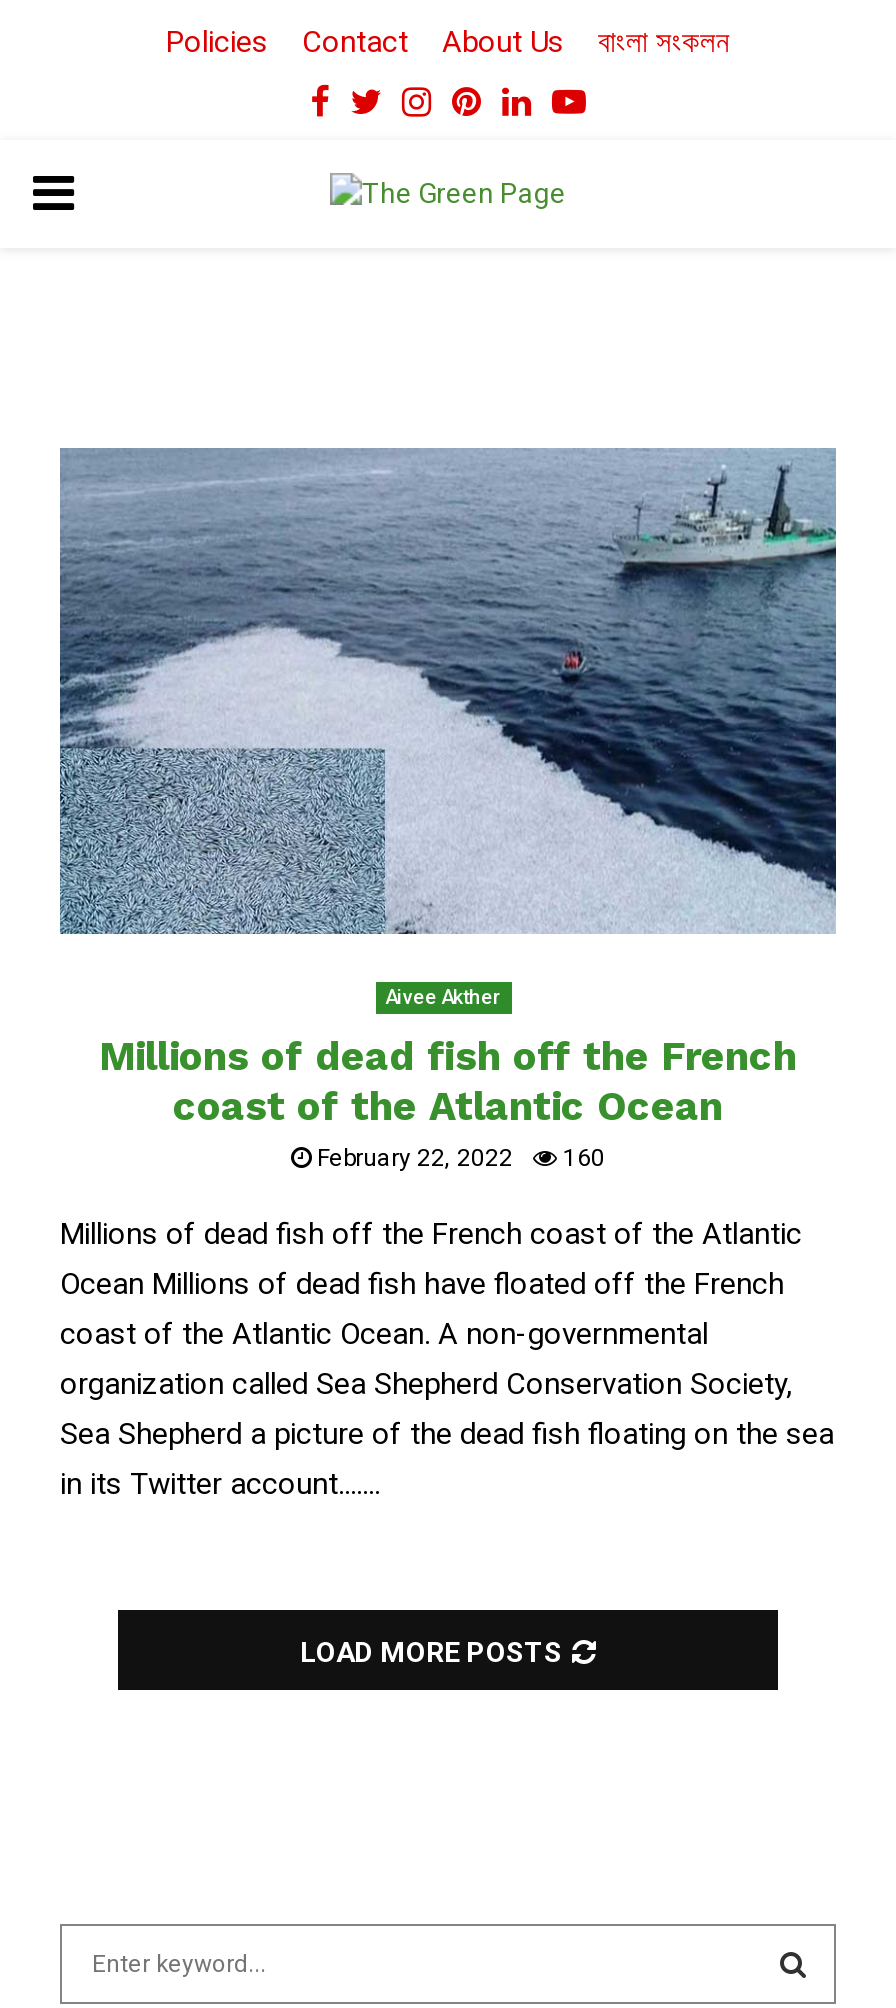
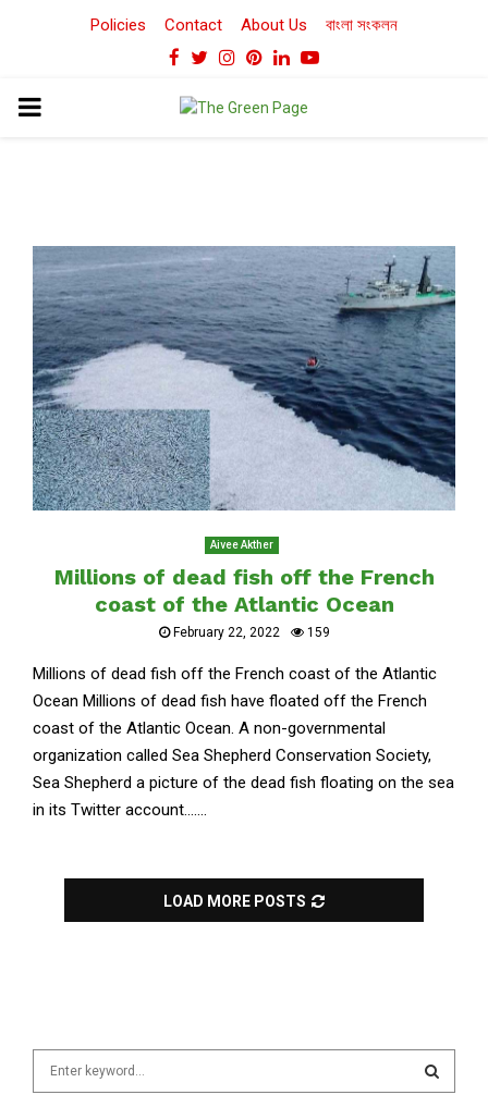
- February 22, 2022 160
+ February 22, 2022 159
